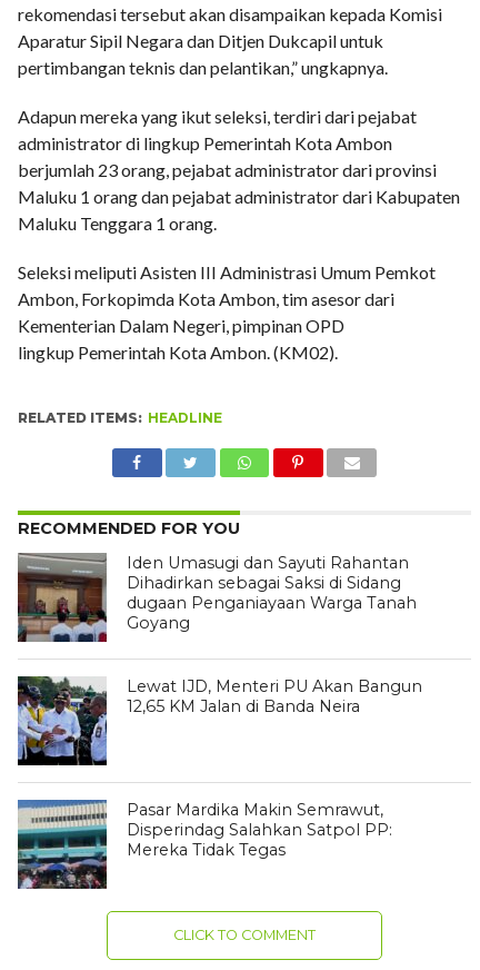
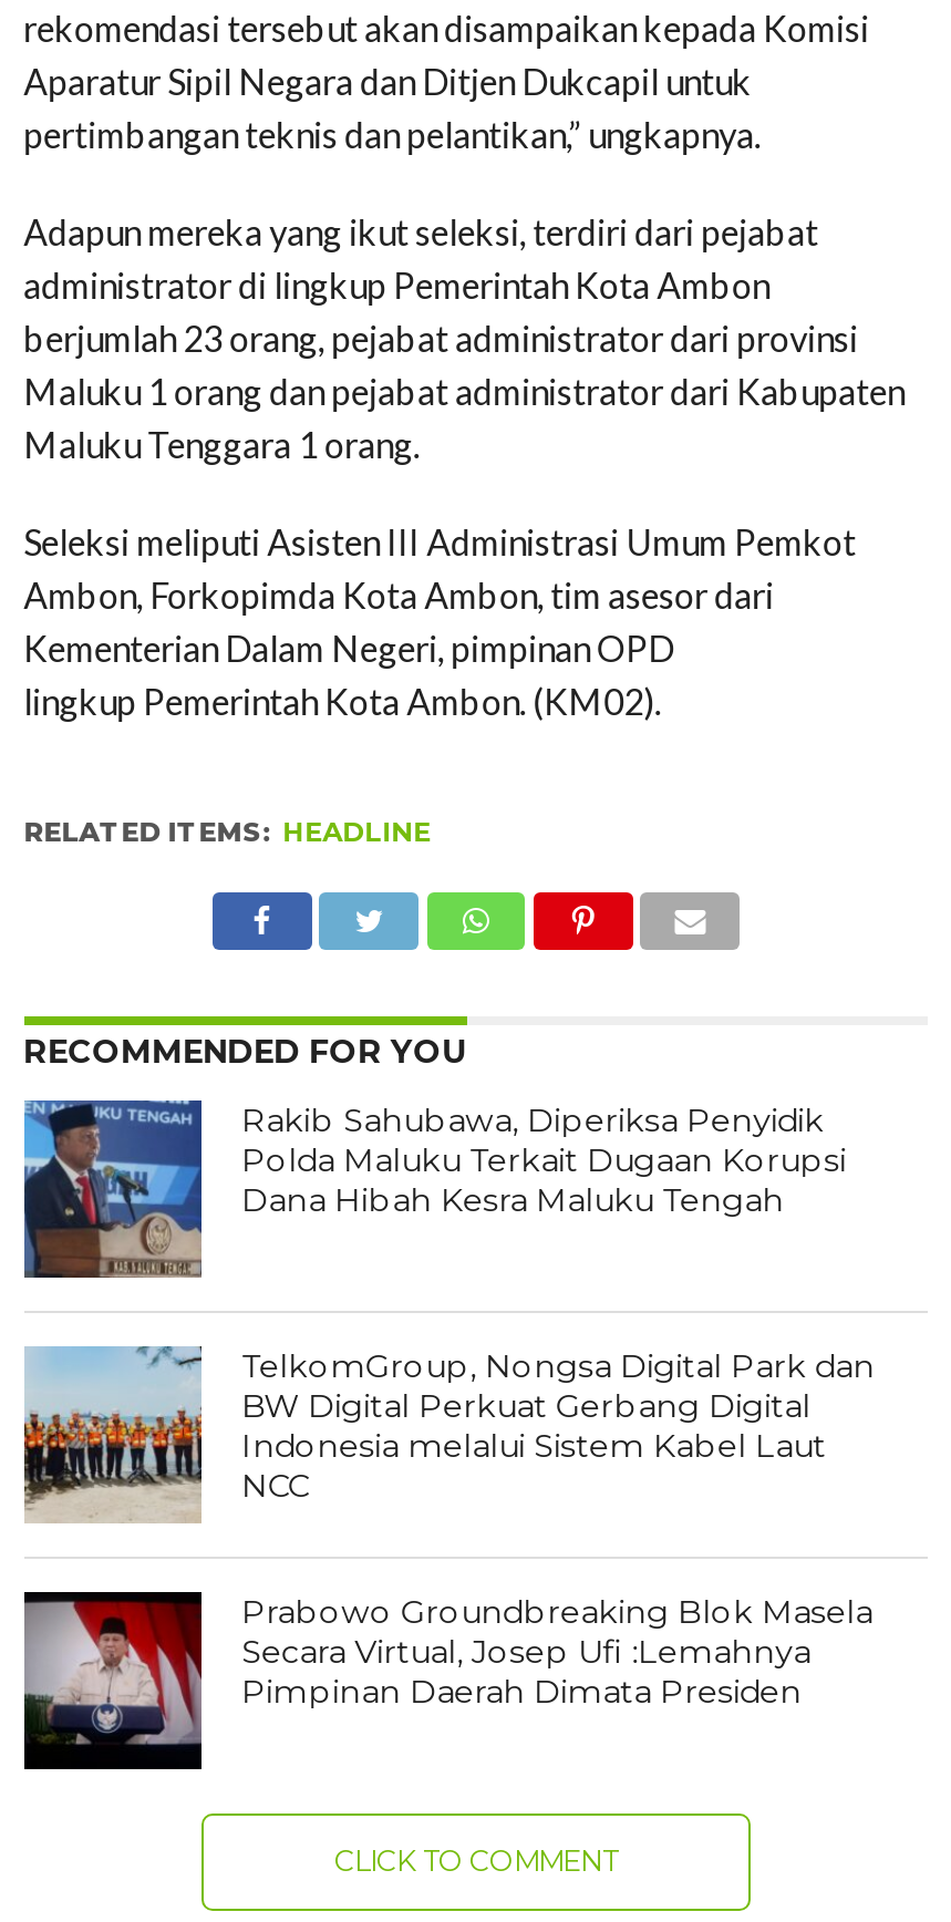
- [image]
- Iden Umasugi dan Sayuti Rahantan
- Dihadirkan sebagai Saksi di Sidang
- dugaan Penganiayaan Warga Tanah
- Goyang
+ [image]
+ Rakib Sahubawa, Diperiksa Penyidik
+ Polda Maluku Terkait Dugaan Korupsi
+ Dana Hibah Kesra Maluku Tengah

- [image]
- Lewat IJD, Menteri PU Akan Bangun
- 12,65 KM Jalan di Banda Neira
+ [image]
+ TelkomGroup, Nongsa Digital Park dan
+ BW Digital Perkuat Gerbang Digital
+ Indonesia melalui Sistem Kabel Laut
+ NCC

- [image]
- Pasar Mardika Makin Semrawut,
- Disperindag Salahkan Satpol PP:
- Mereka Tidak Tegas
+ [image]
+ Prabowo Groundbreaking Blok Masela
+ Secara Virtual, Josep Ufi :Lemahnya
+ Pimpinan Daerah Dimata Presiden
